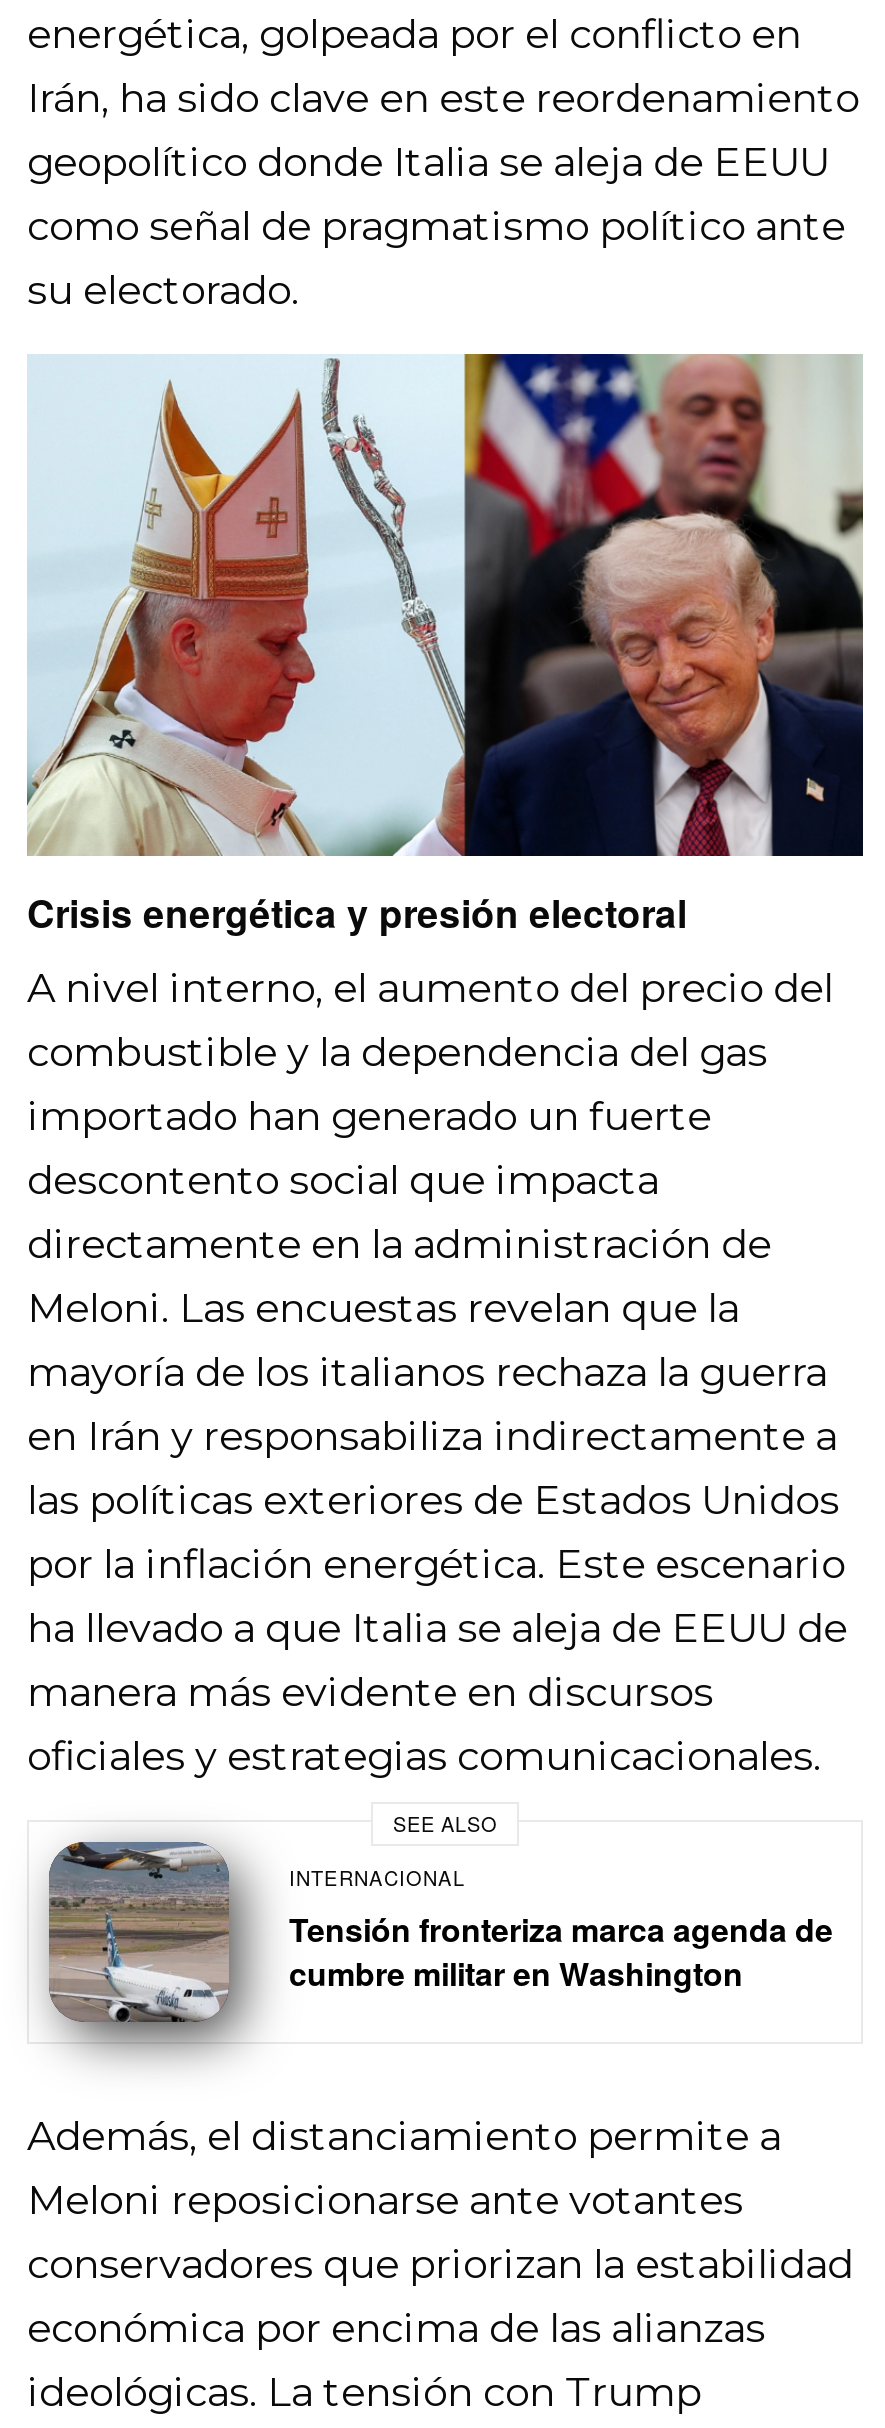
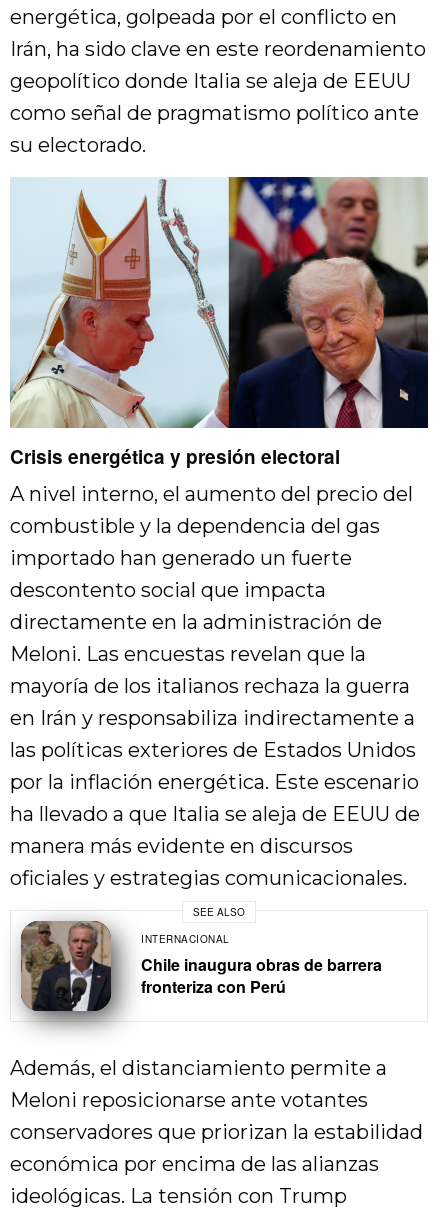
- [image]
- Tensión fronteriza marca agenda de
- cumbre militar en Washington
+ [image]
+ Chile inaugura obras de barrera
+ fronteriza con Perú
